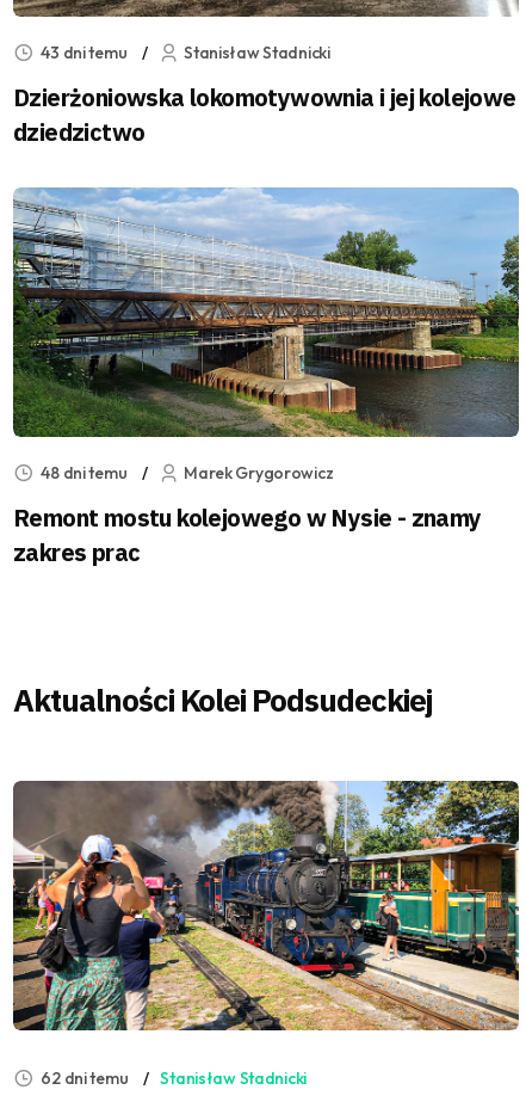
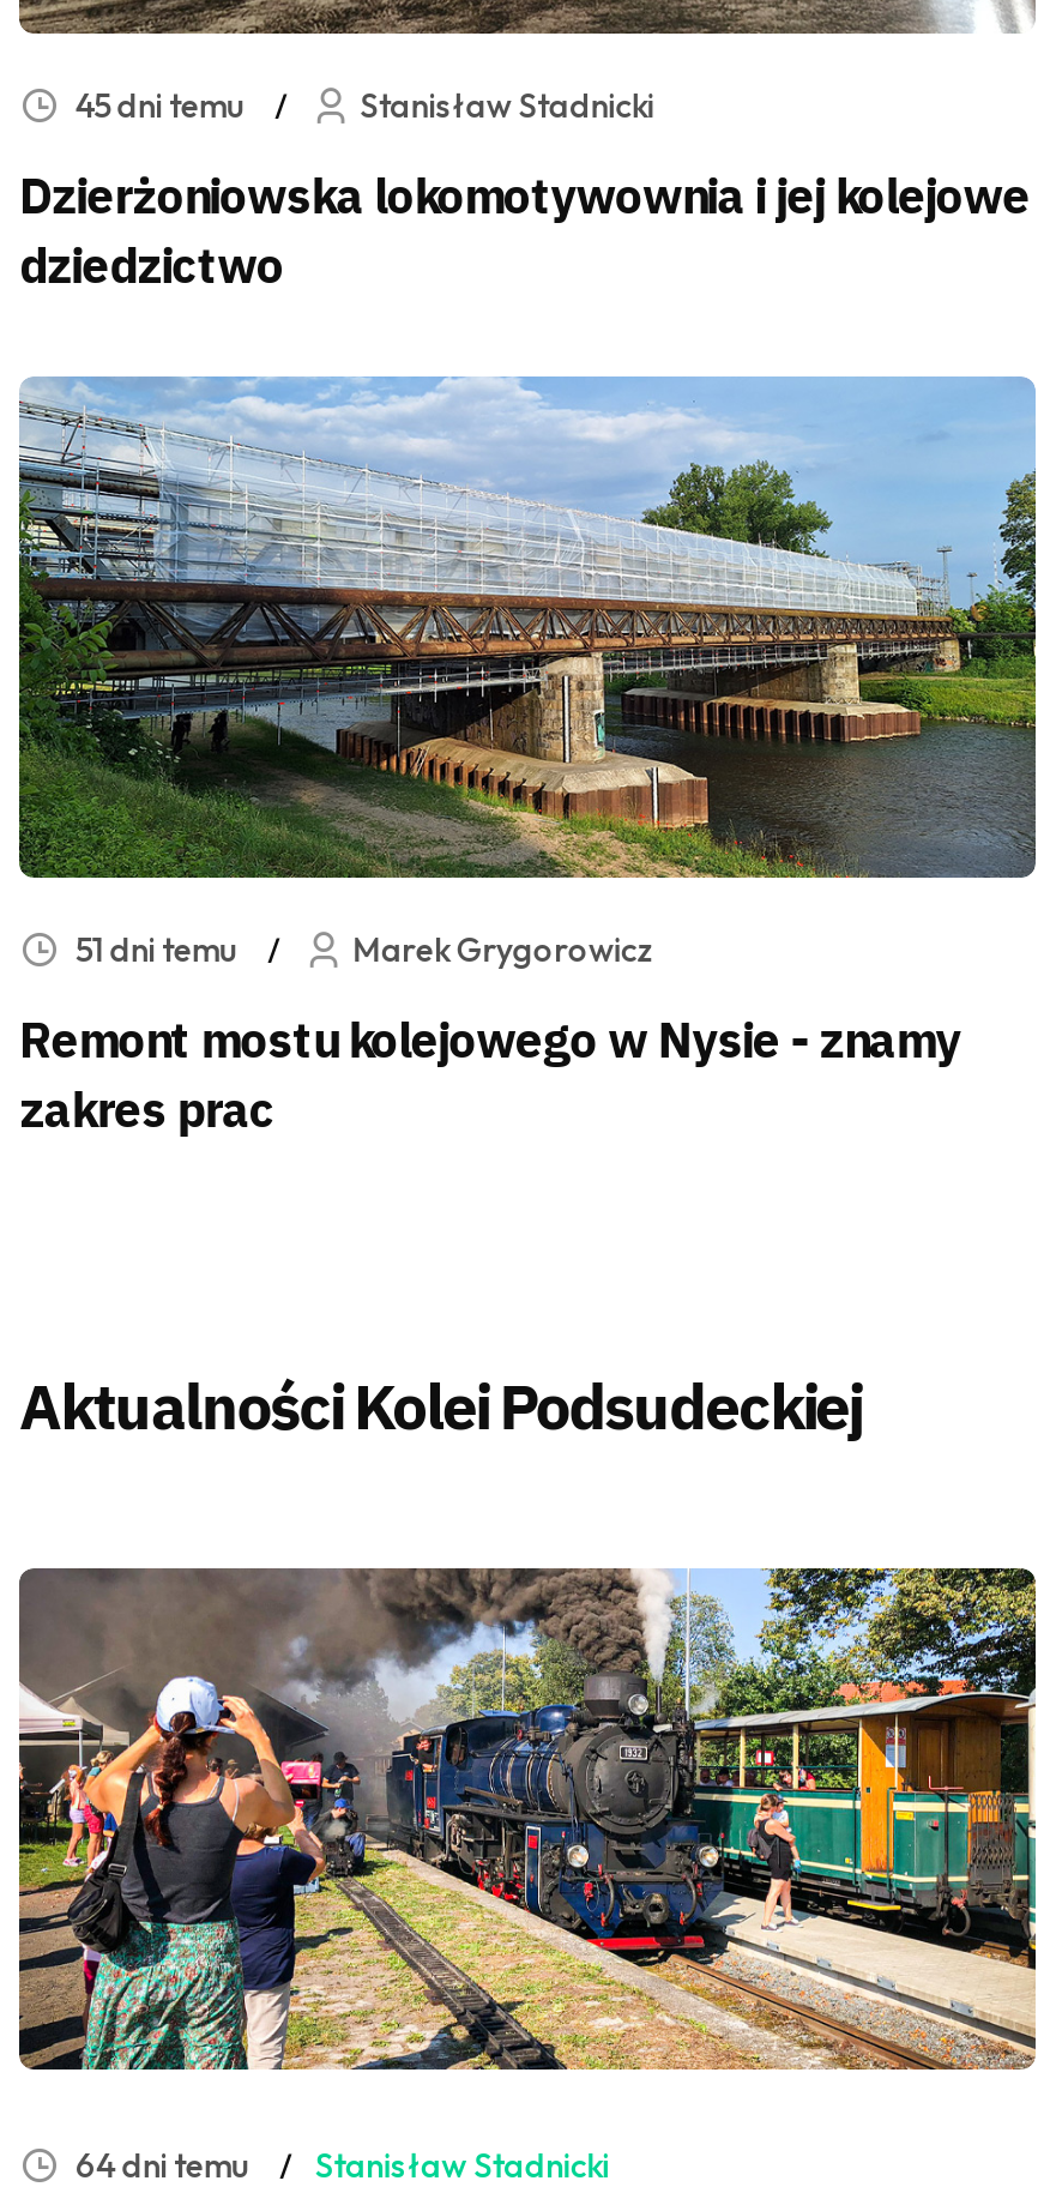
- 43 dni temu
+ 45 dni temu

- 48 dni temu
+ 51 dni temu

- 62 dni temu Stanisław Stadnicki
+ 64 dni temu Stanisław Stadnicki
